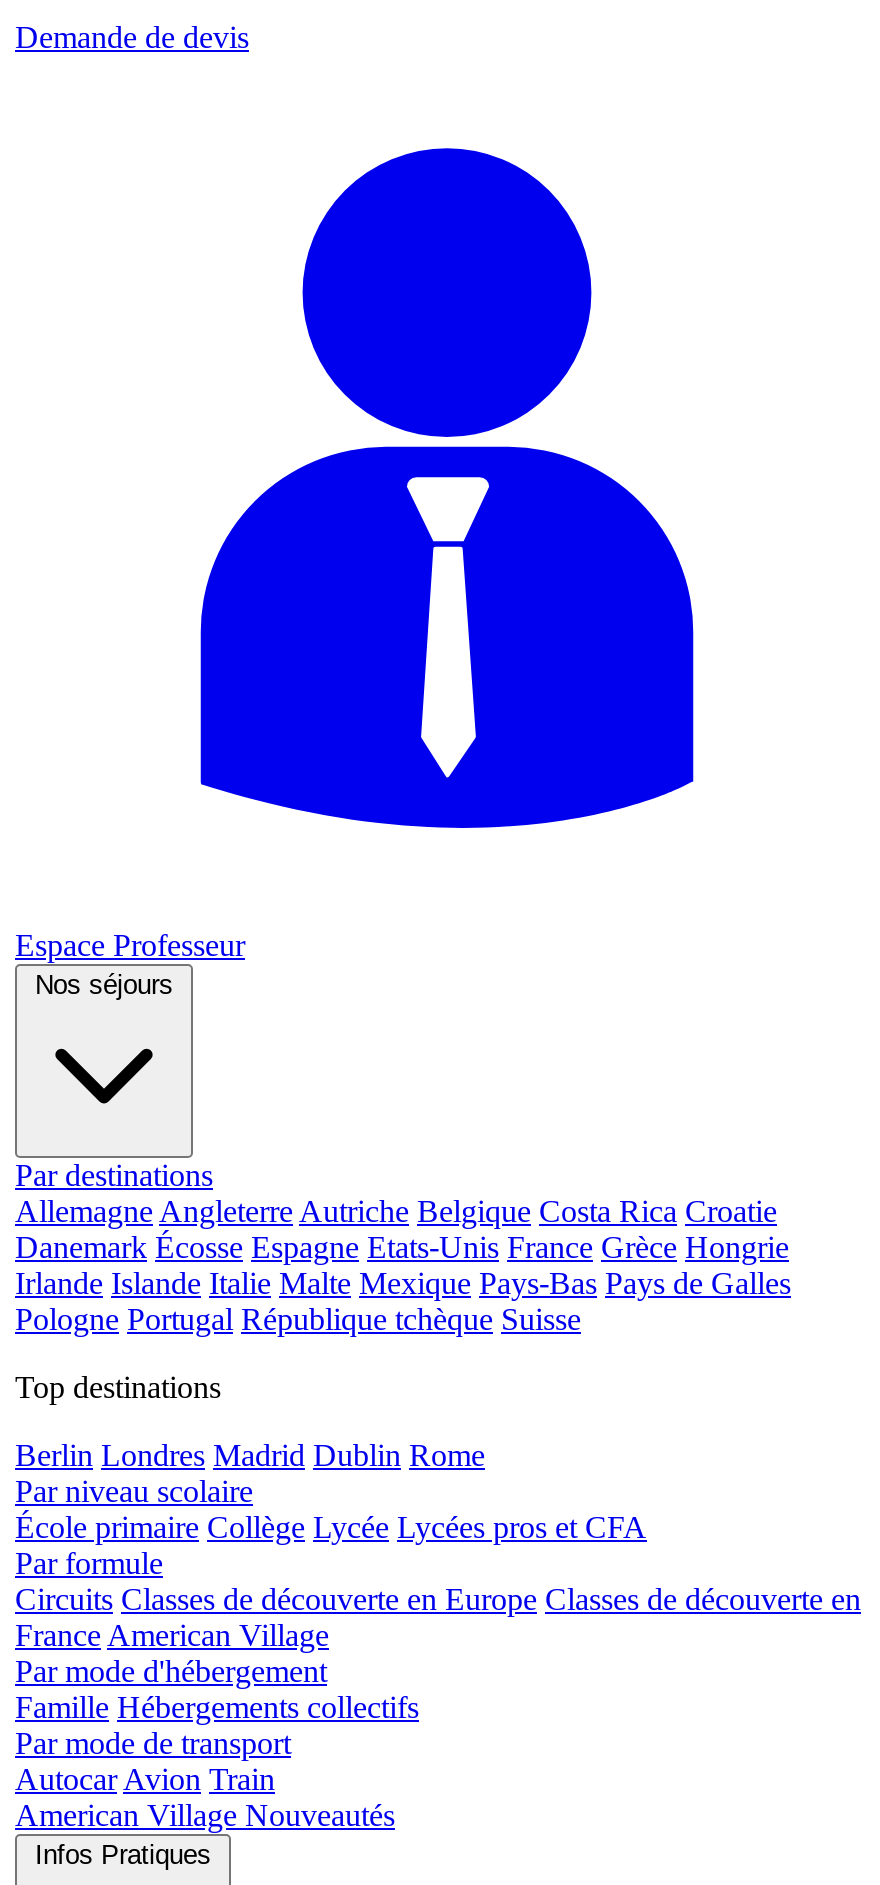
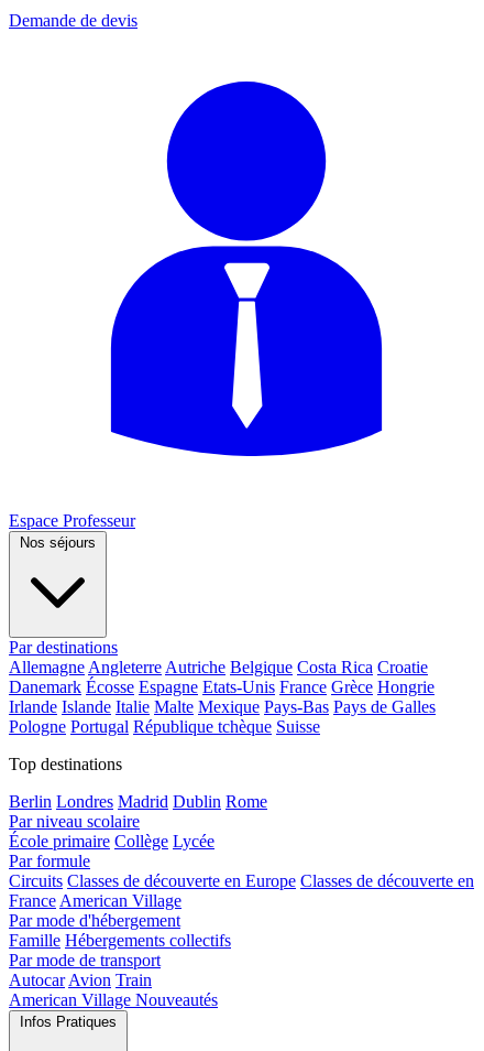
- École primaire Collège Lycée Lycées pros et CFA
+ École primaire Collège Lycée
